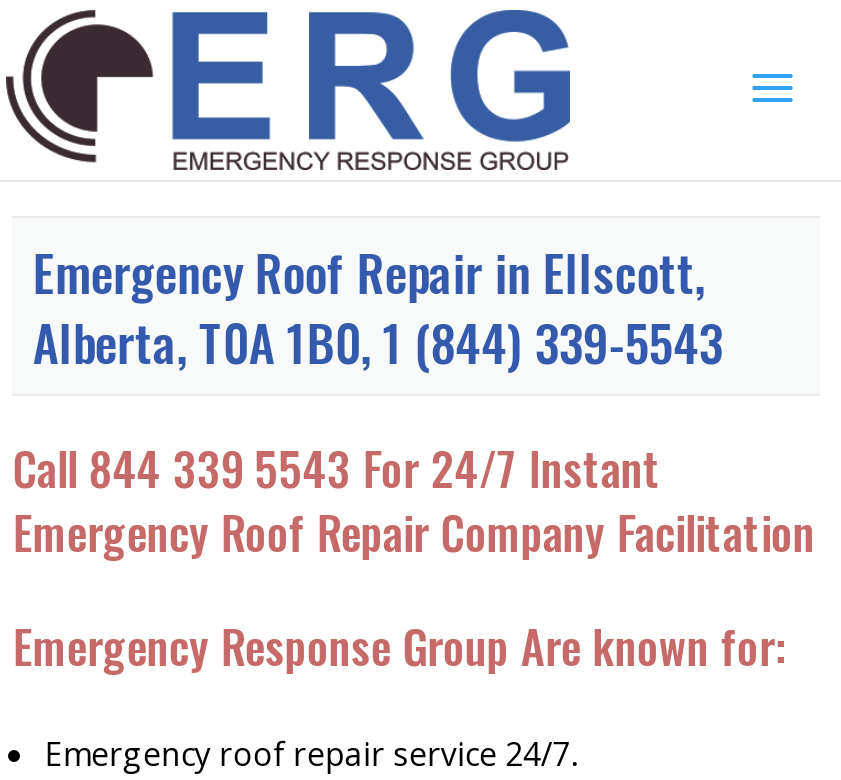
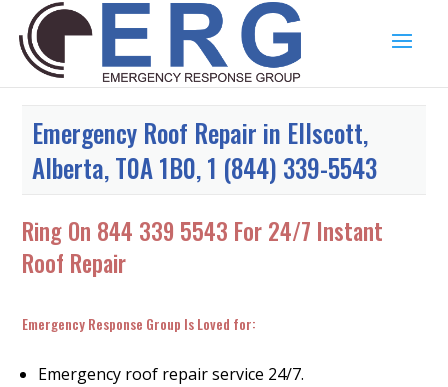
- Call 844 339 5543 For 24/7 Instant
- Emergency Roof Repair Company Facilitation
+ Ring On 844 339 5543 For 24/7 Instant
+ Roof Repair

- Emergency Response Group Are known for:
+ Emergency Response Group Is Loved for:
